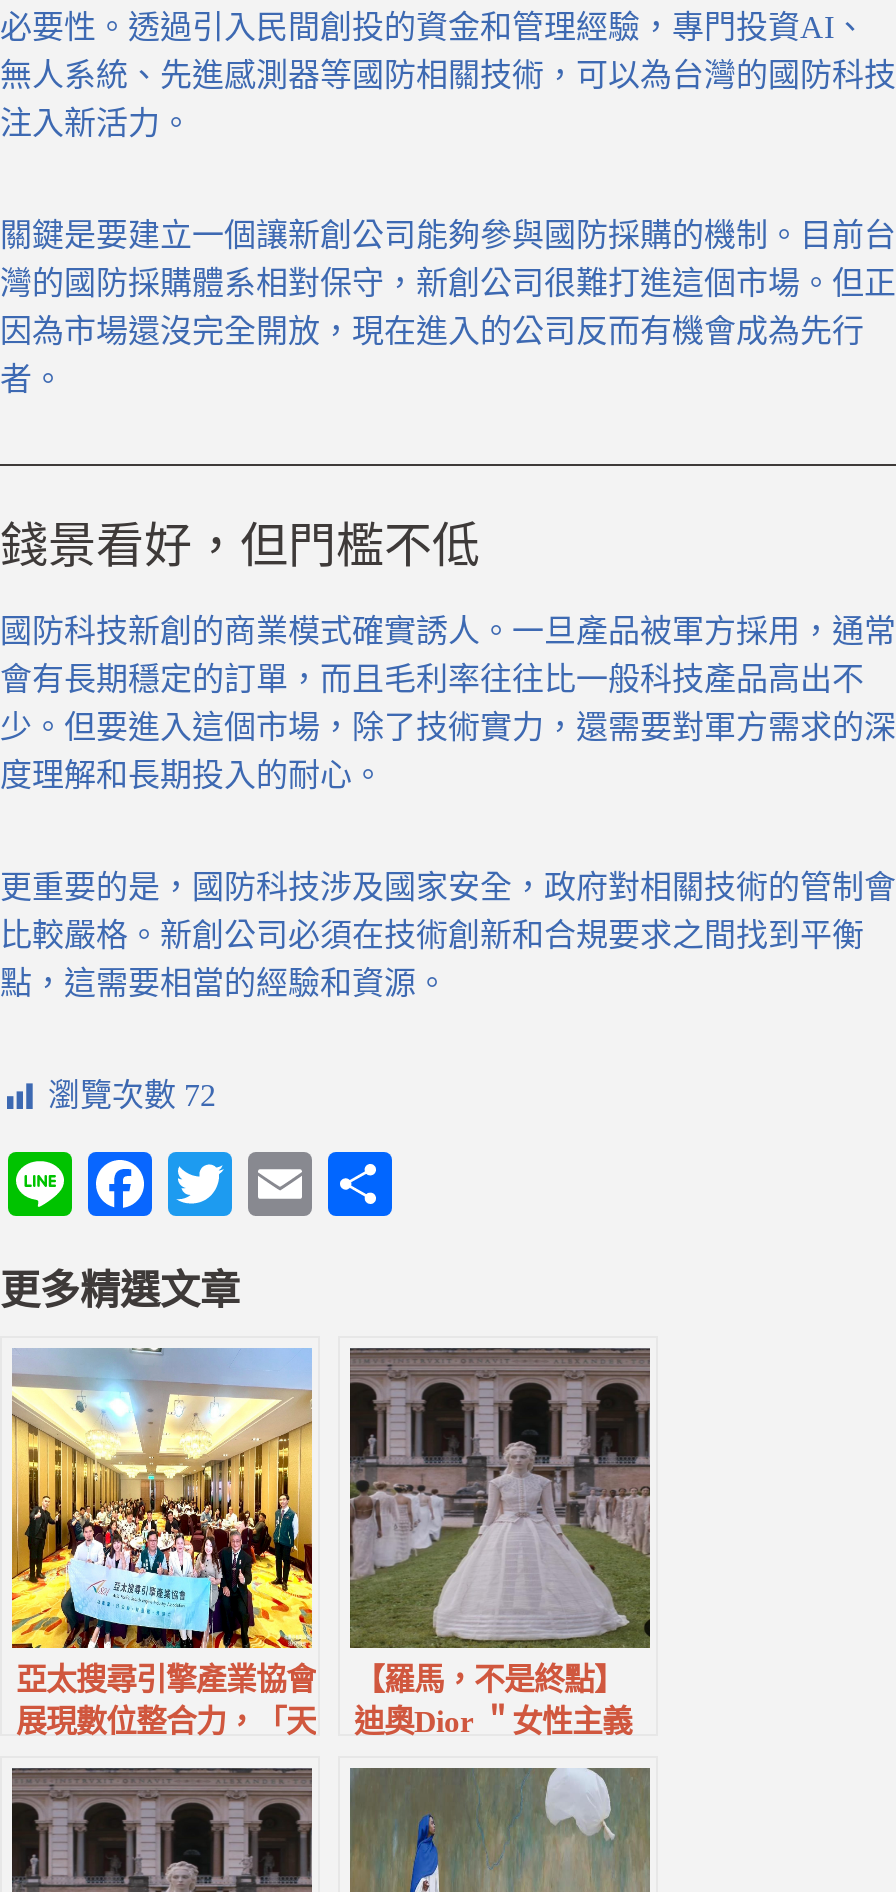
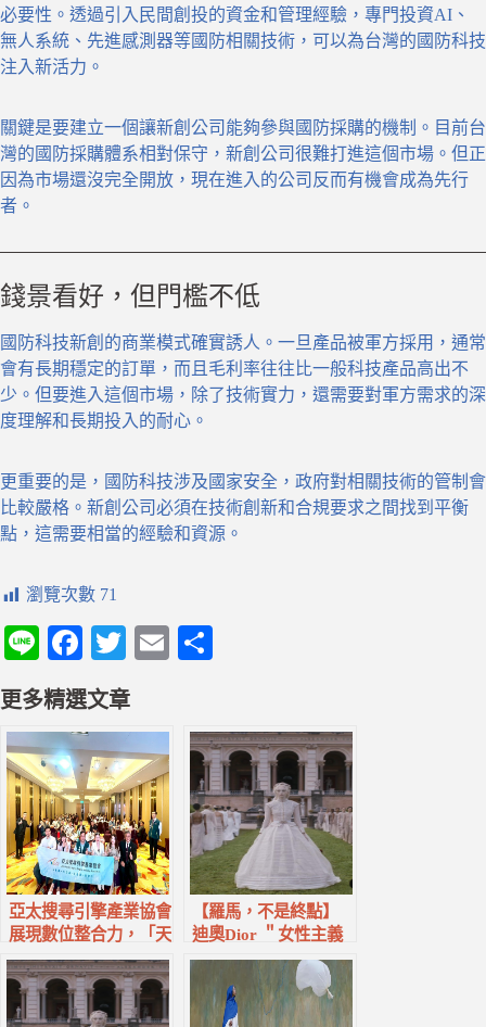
- 瀏覽次數 72
+ 瀏覽次數 71
